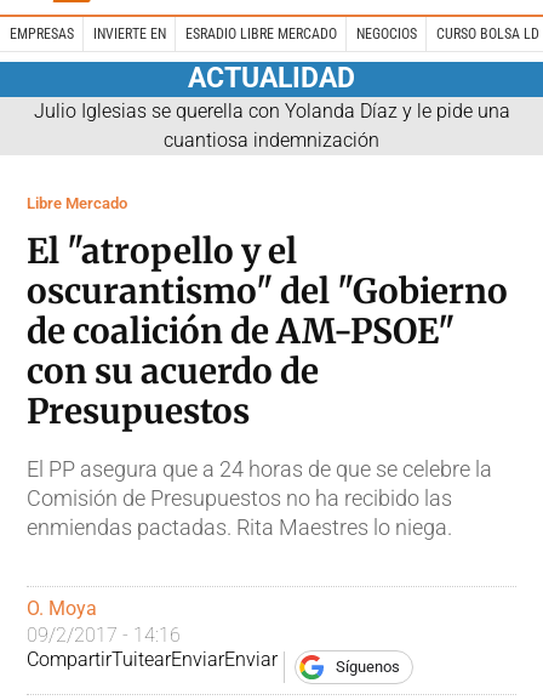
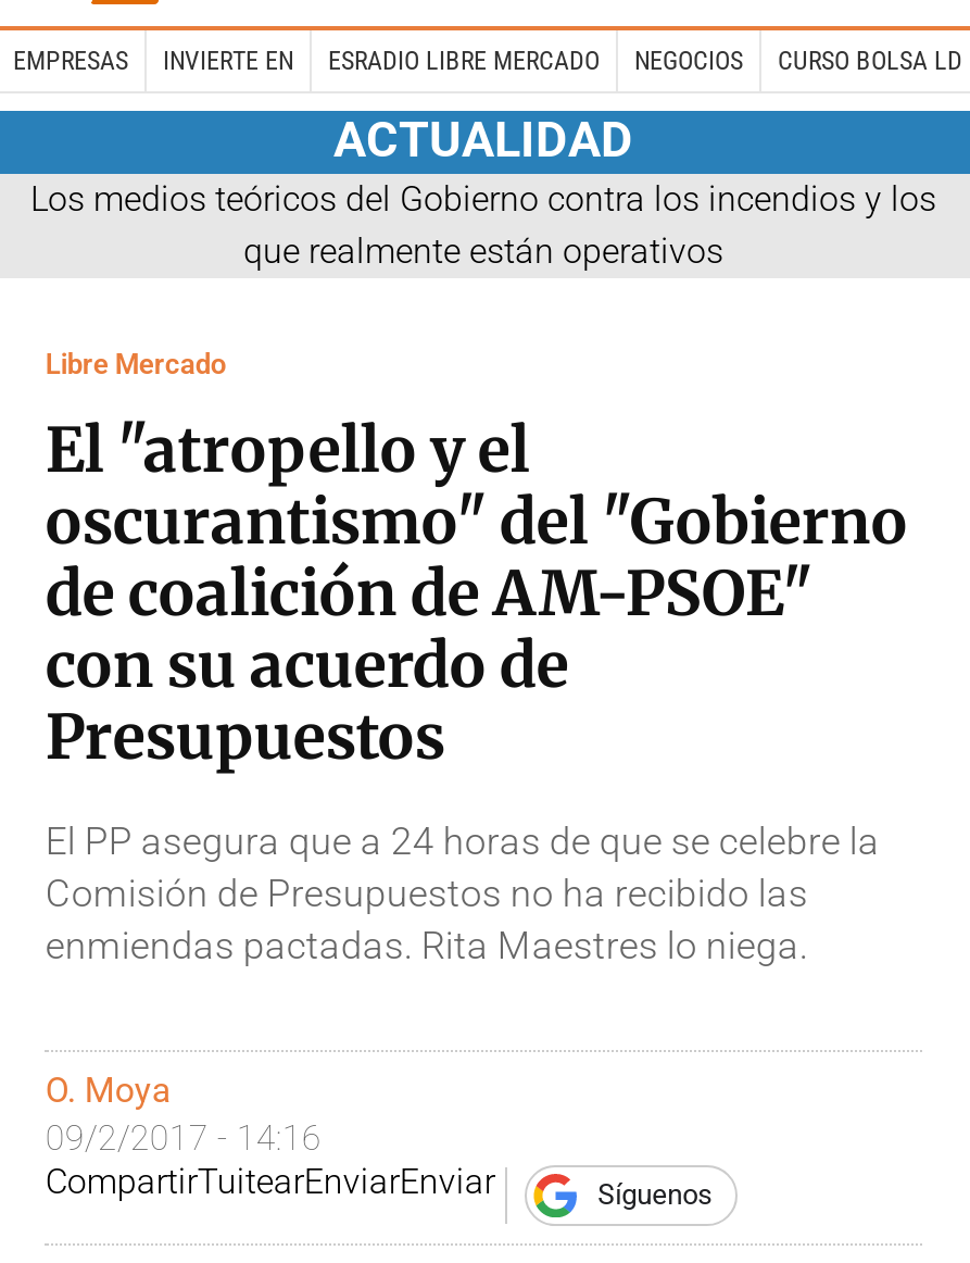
- Julio Iglesias se querella con Yolanda Díaz y le pide una
- cuantiosa indemnización
+ Los medios teóricos del Gobierno contra los incendios y los
+ que realmente están operativos
